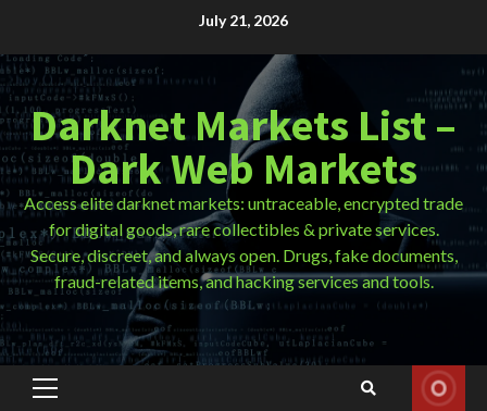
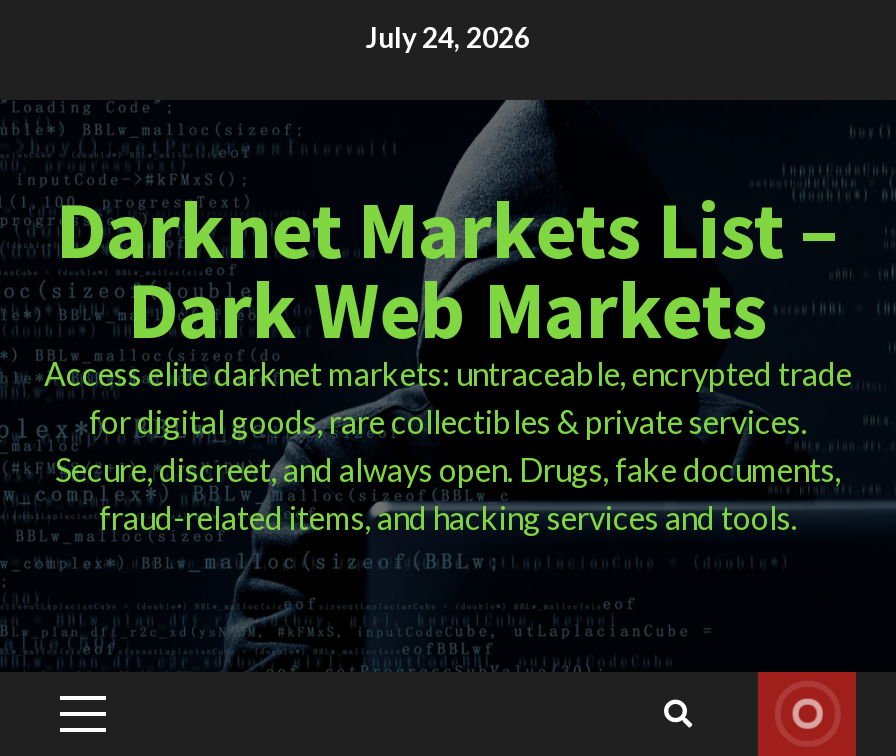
- July 21, 2026
+ July 24, 2026
